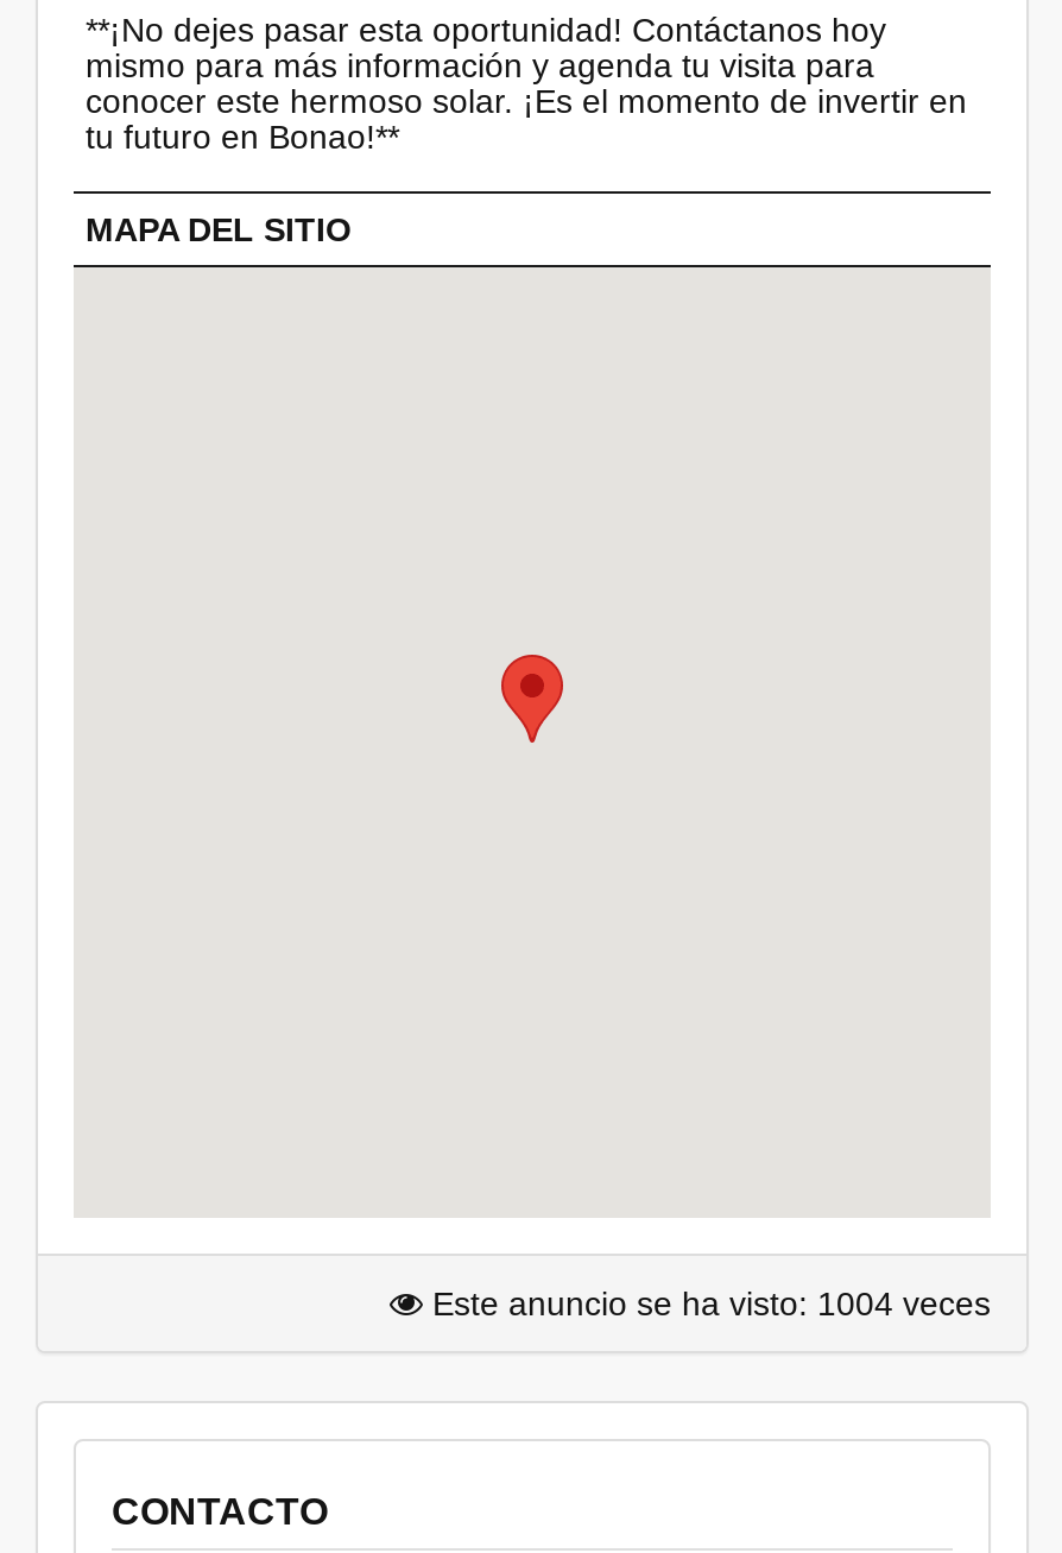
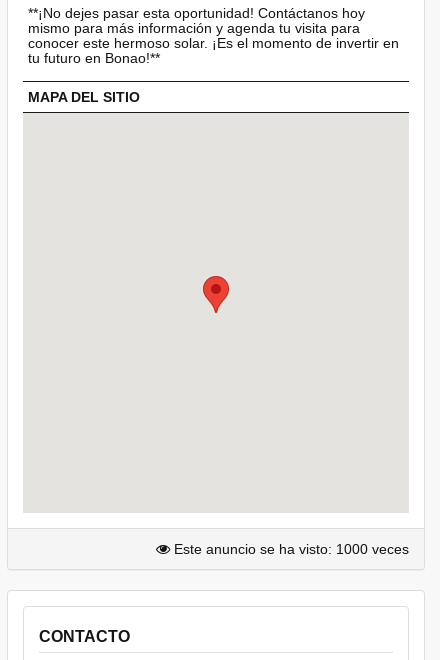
- Este anuncio se ha visto: 1004 veces
+ Este anuncio se ha visto: 1000 veces
